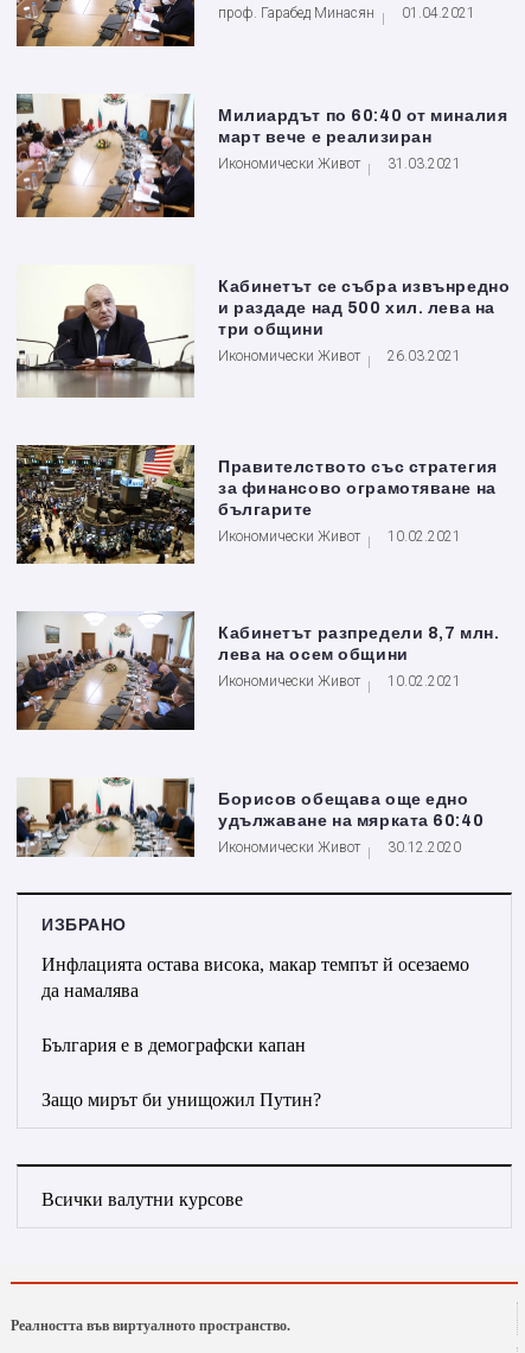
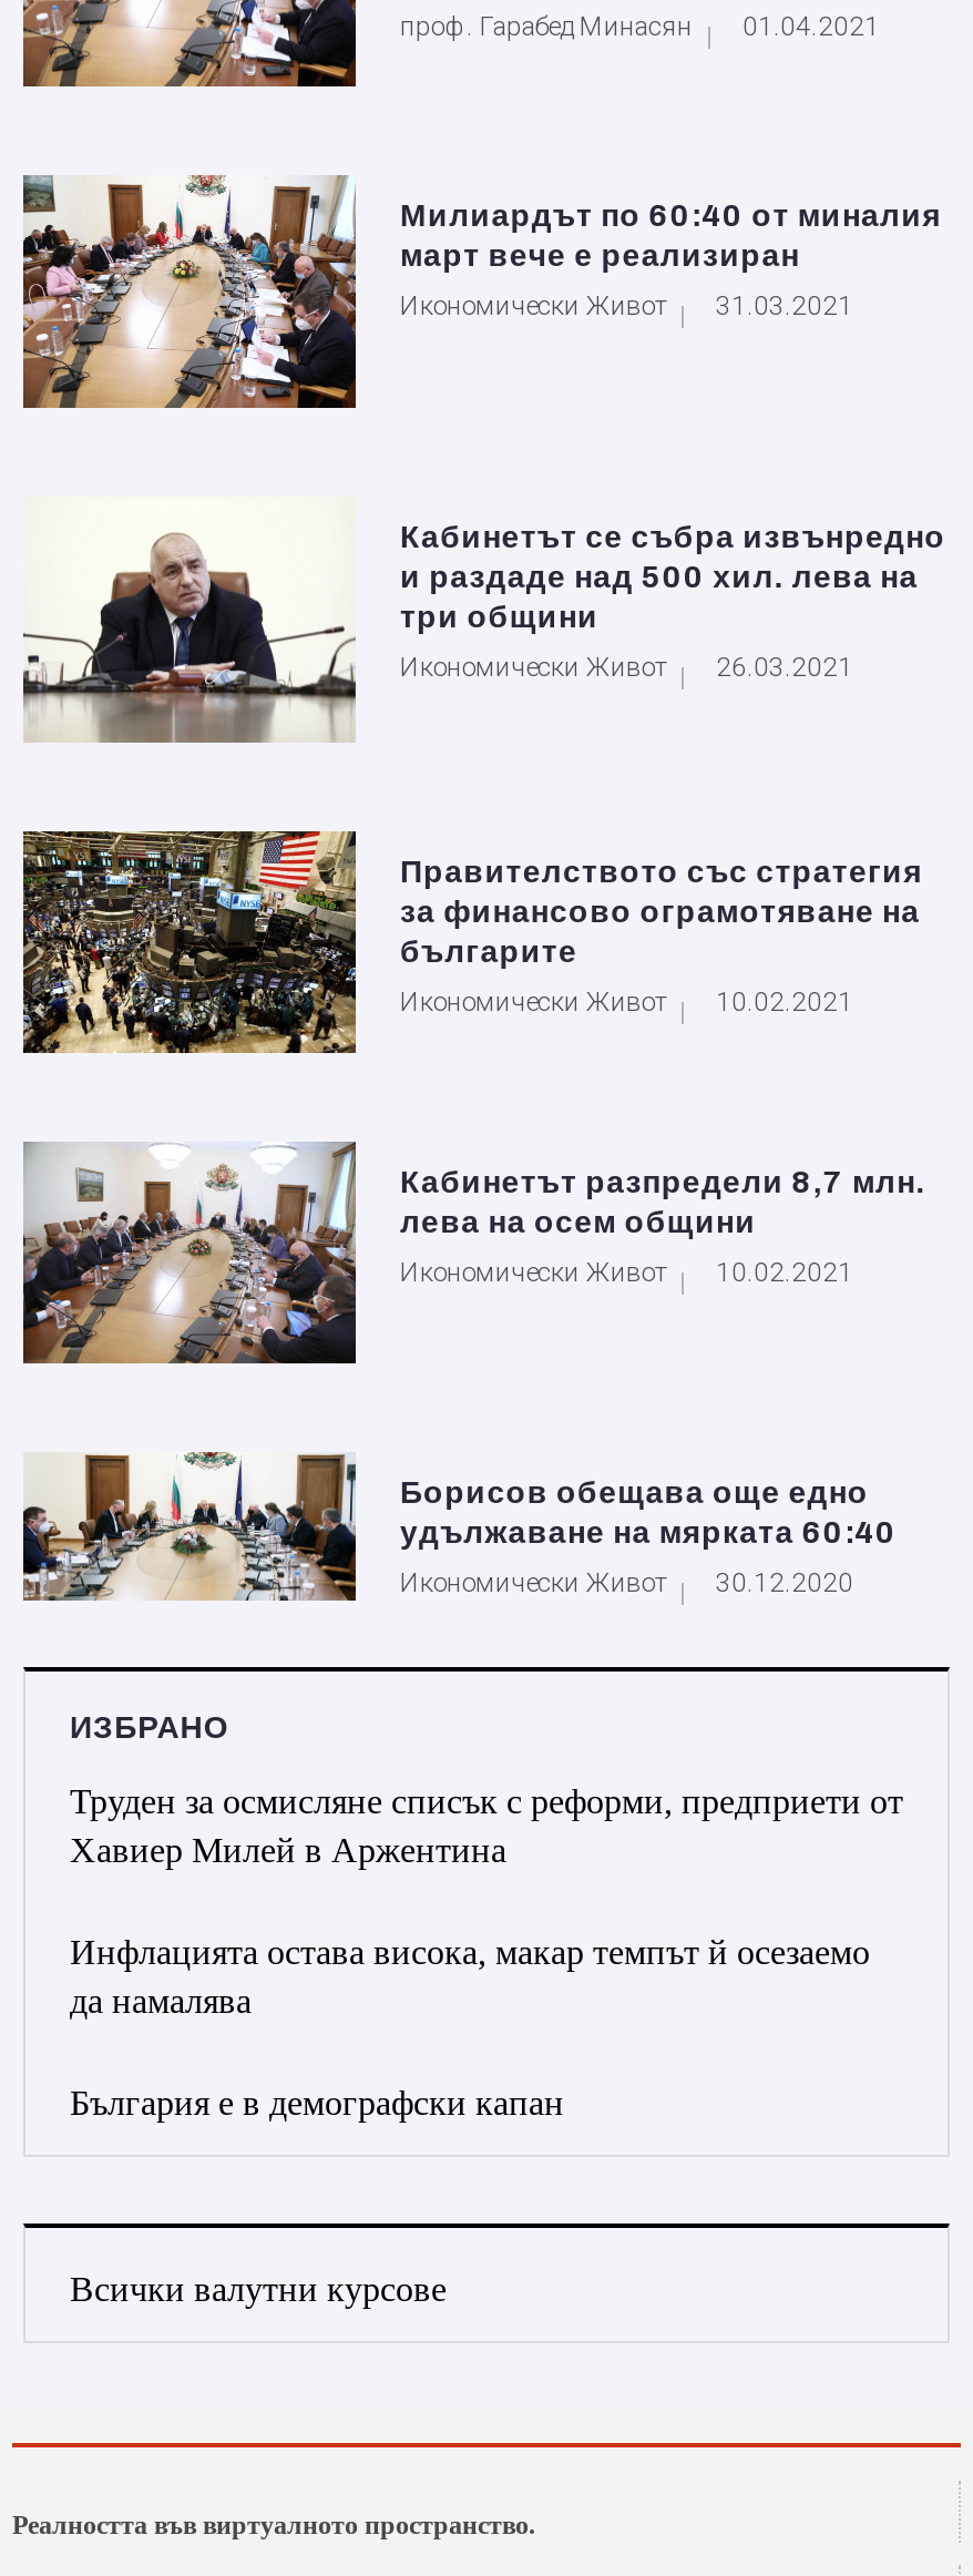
+ Труден за осмисляне списък с реформи, предприети от
+ Хавиер Милей в Аржентина

moved down: Инфлацията остава висока, макар темпът й осезаемо | да намалява | България е в демографски капан

- Защо мирът би унищожил Путин?
